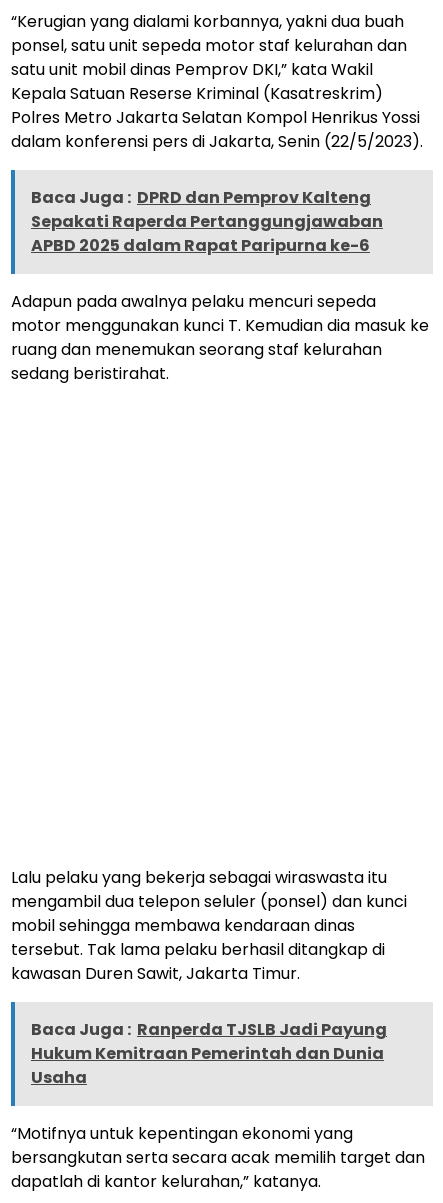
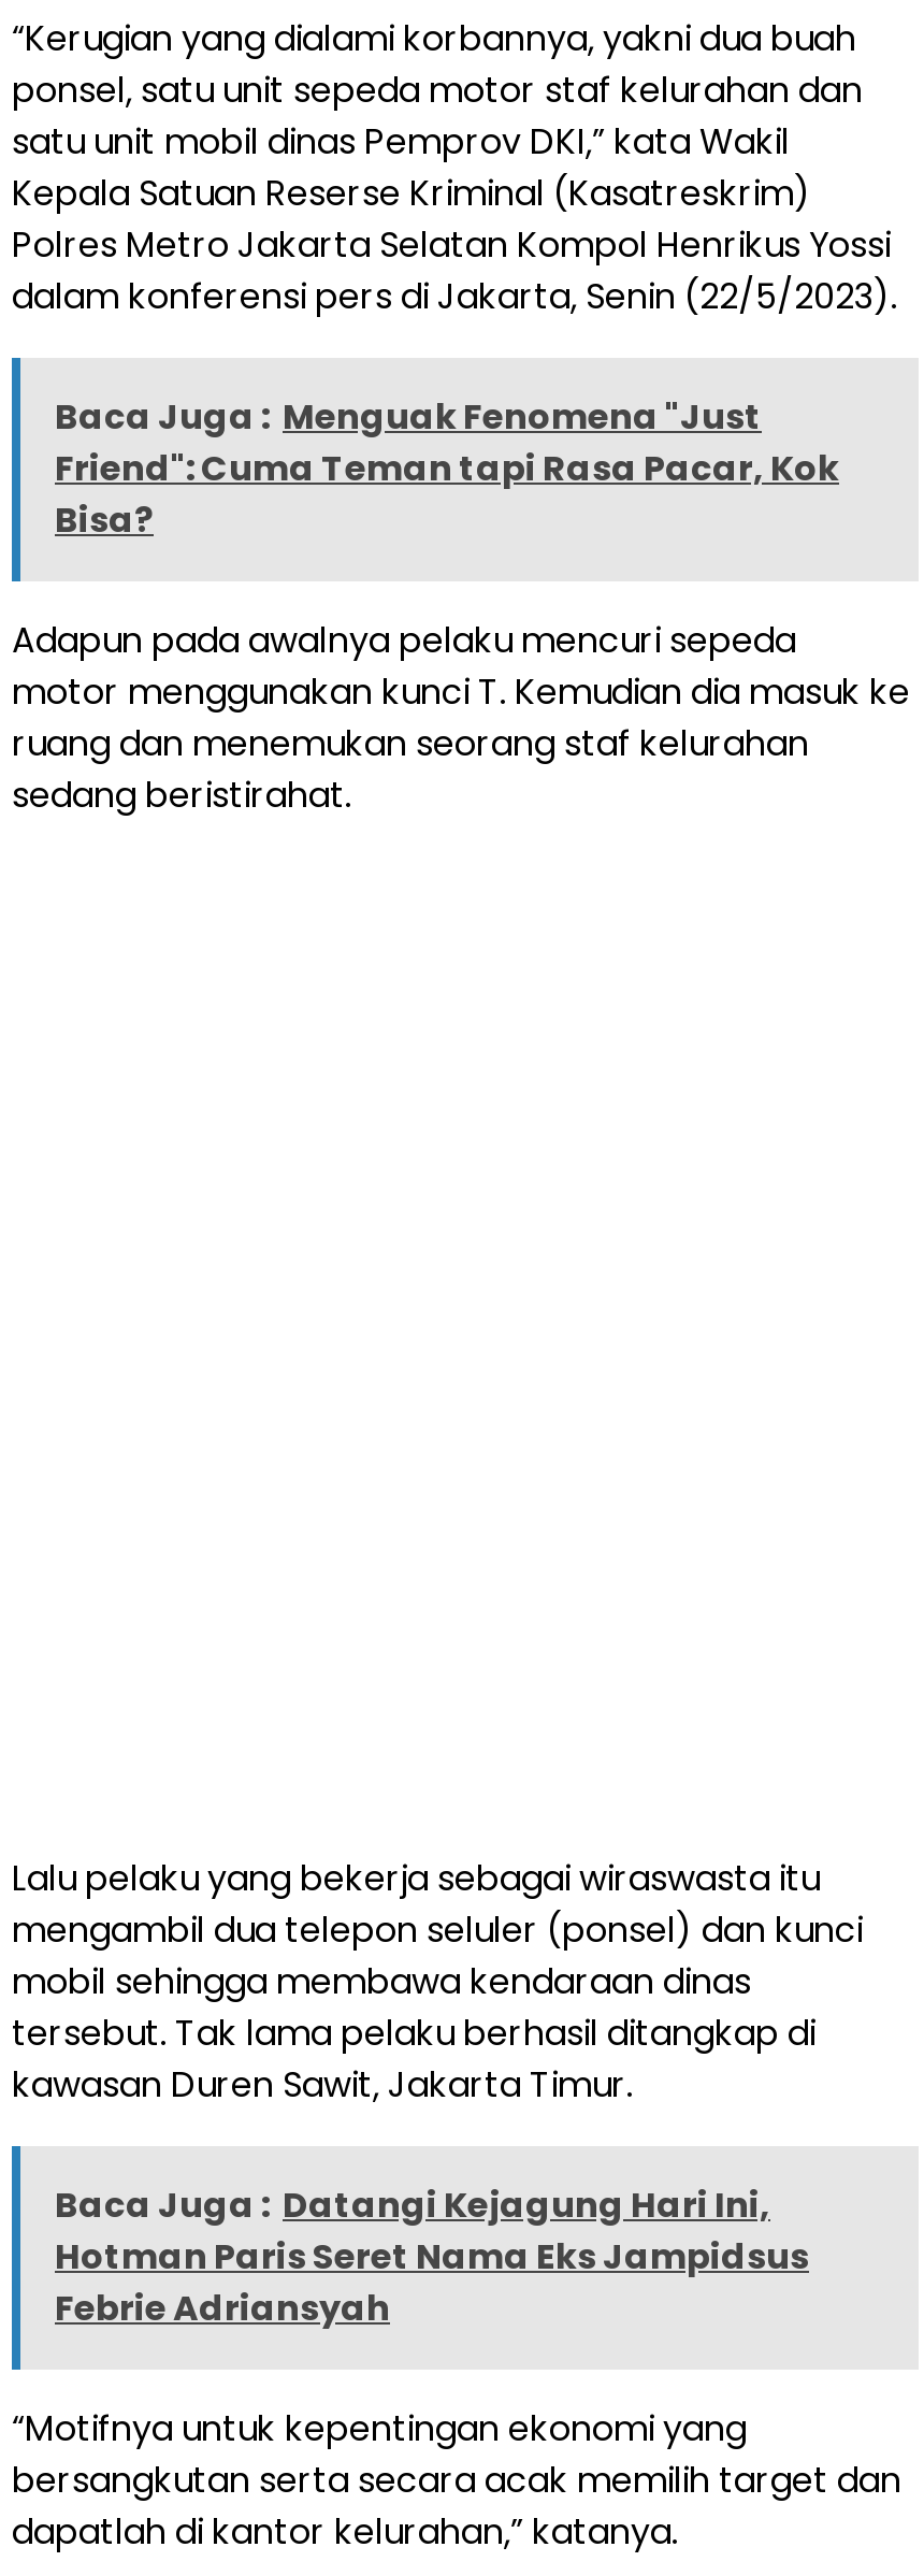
- Baca Juga : DPRD dan Pemprov Kalteng
- Sepakati Raperda Pertanggungjawaban
- APBD 2025 dalam Rapat Paripurna ke-6
+ Baca Juga : Menguak Fenomena "Just
+ Friend": Cuma Teman tapi Rasa Pacar, Kok
+ Bisa?

- Baca Juga : Ranperda TJSLB Jadi Payung
- Hukum Kemitraan Pemerintah dan Dunia
- Usaha
+ Baca Juga : Datangi Kejagung Hari Ini,
+ Hotman Paris Seret Nama Eks Jampidsus
+ Febrie Adriansyah
